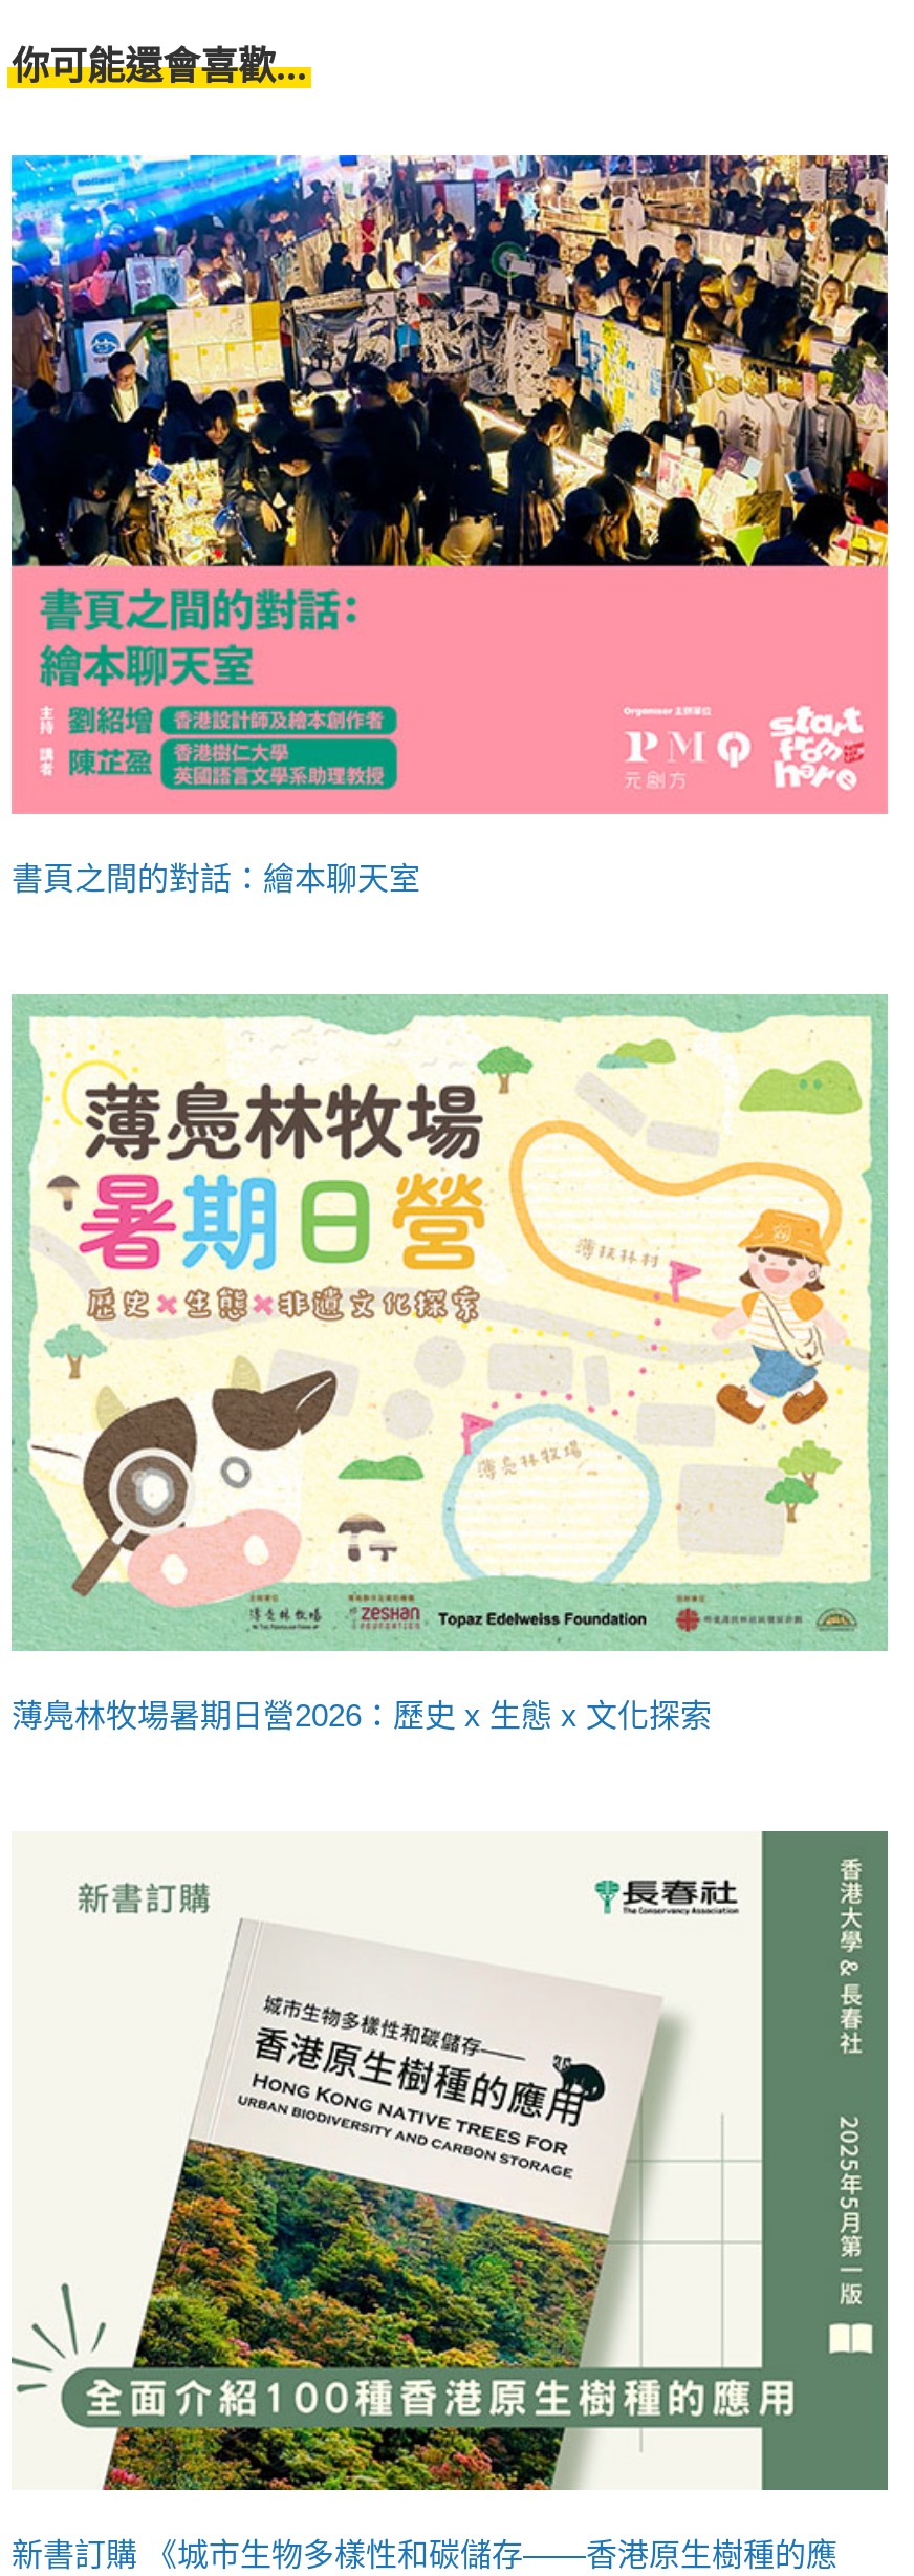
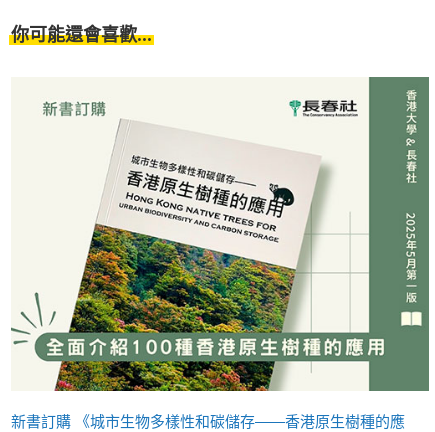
- [image]
- 書頁之間的對話：繪本聊天室

- [image]
- 薄鳧林牧場暑期日營2026：歷史 x 生態 x 文化探索
